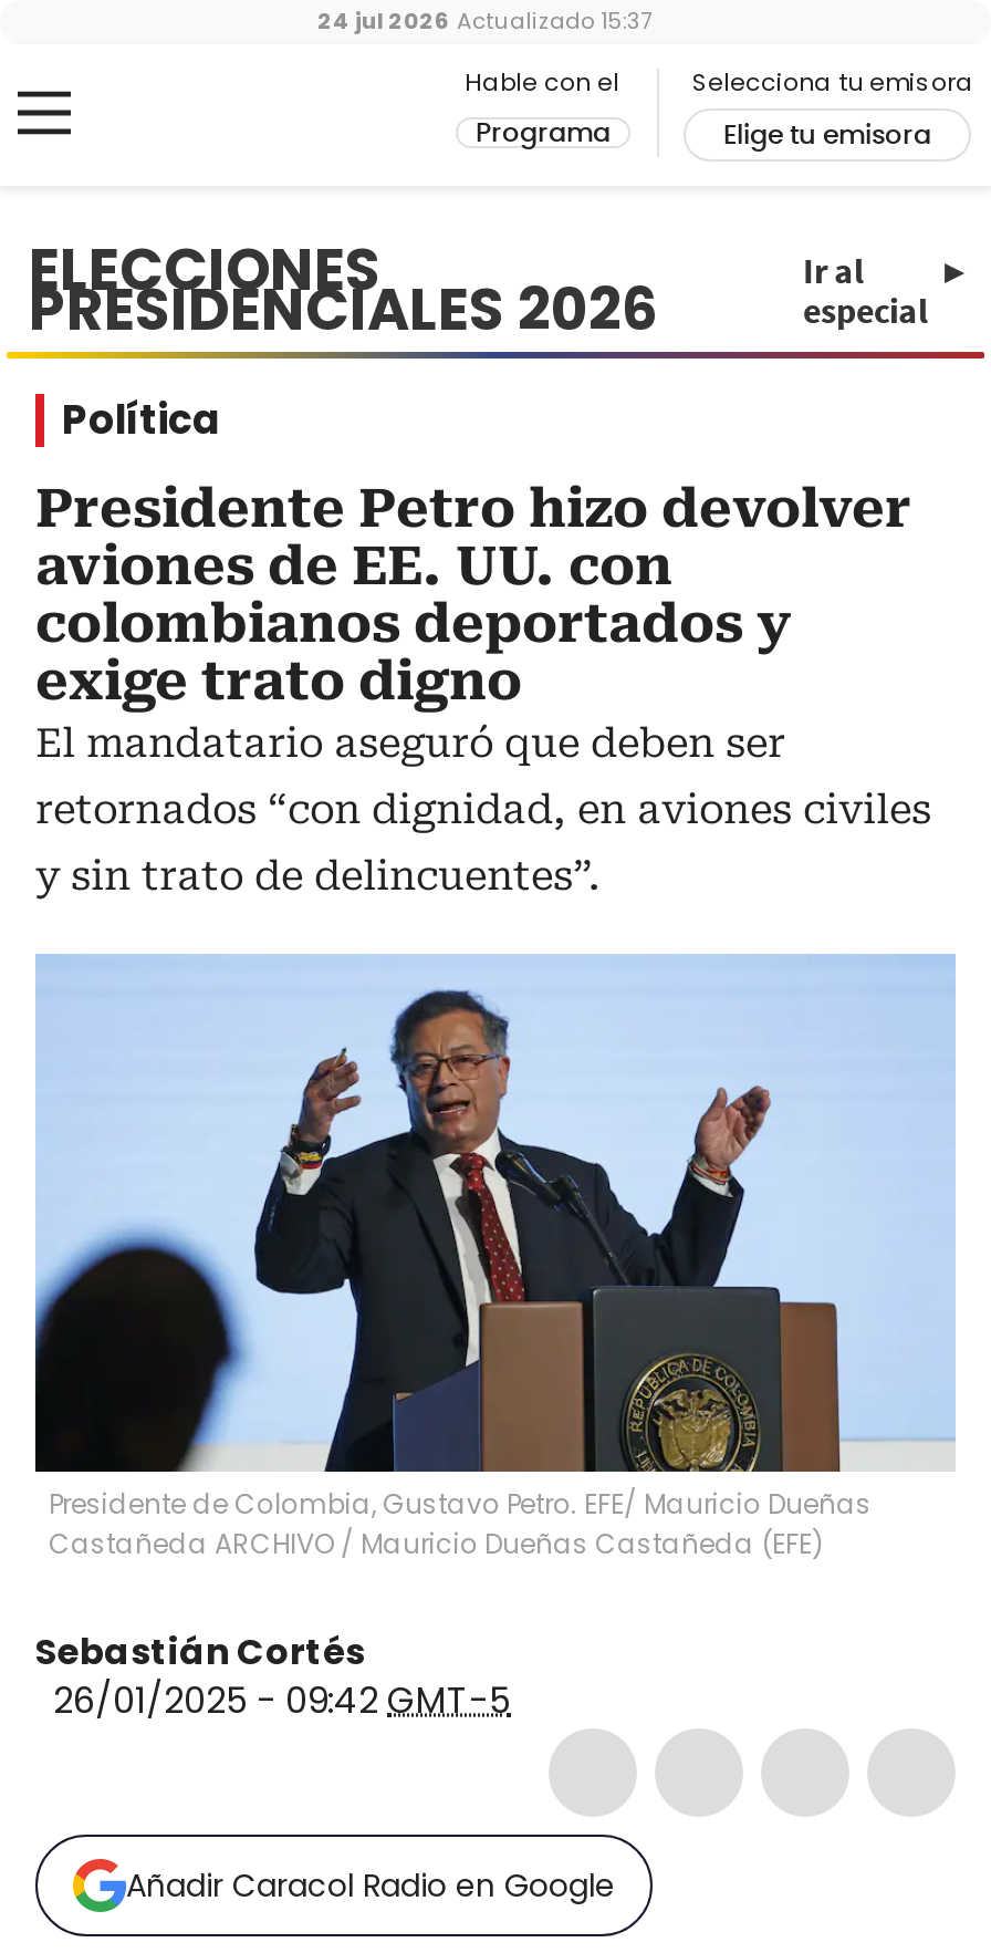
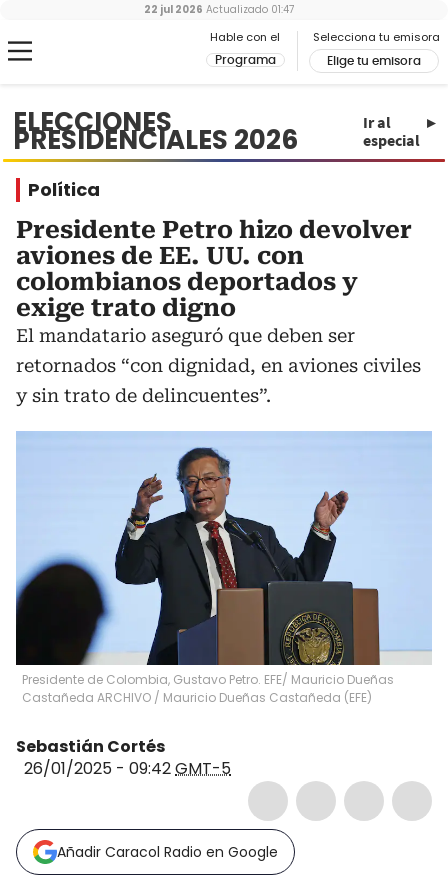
- 24 jul 2026 Actualizado 15:37
+ 22 jul 2026 Actualizado 01:47
